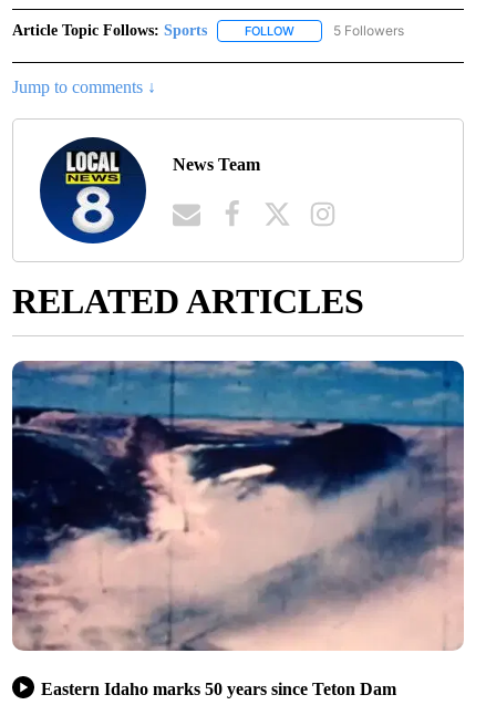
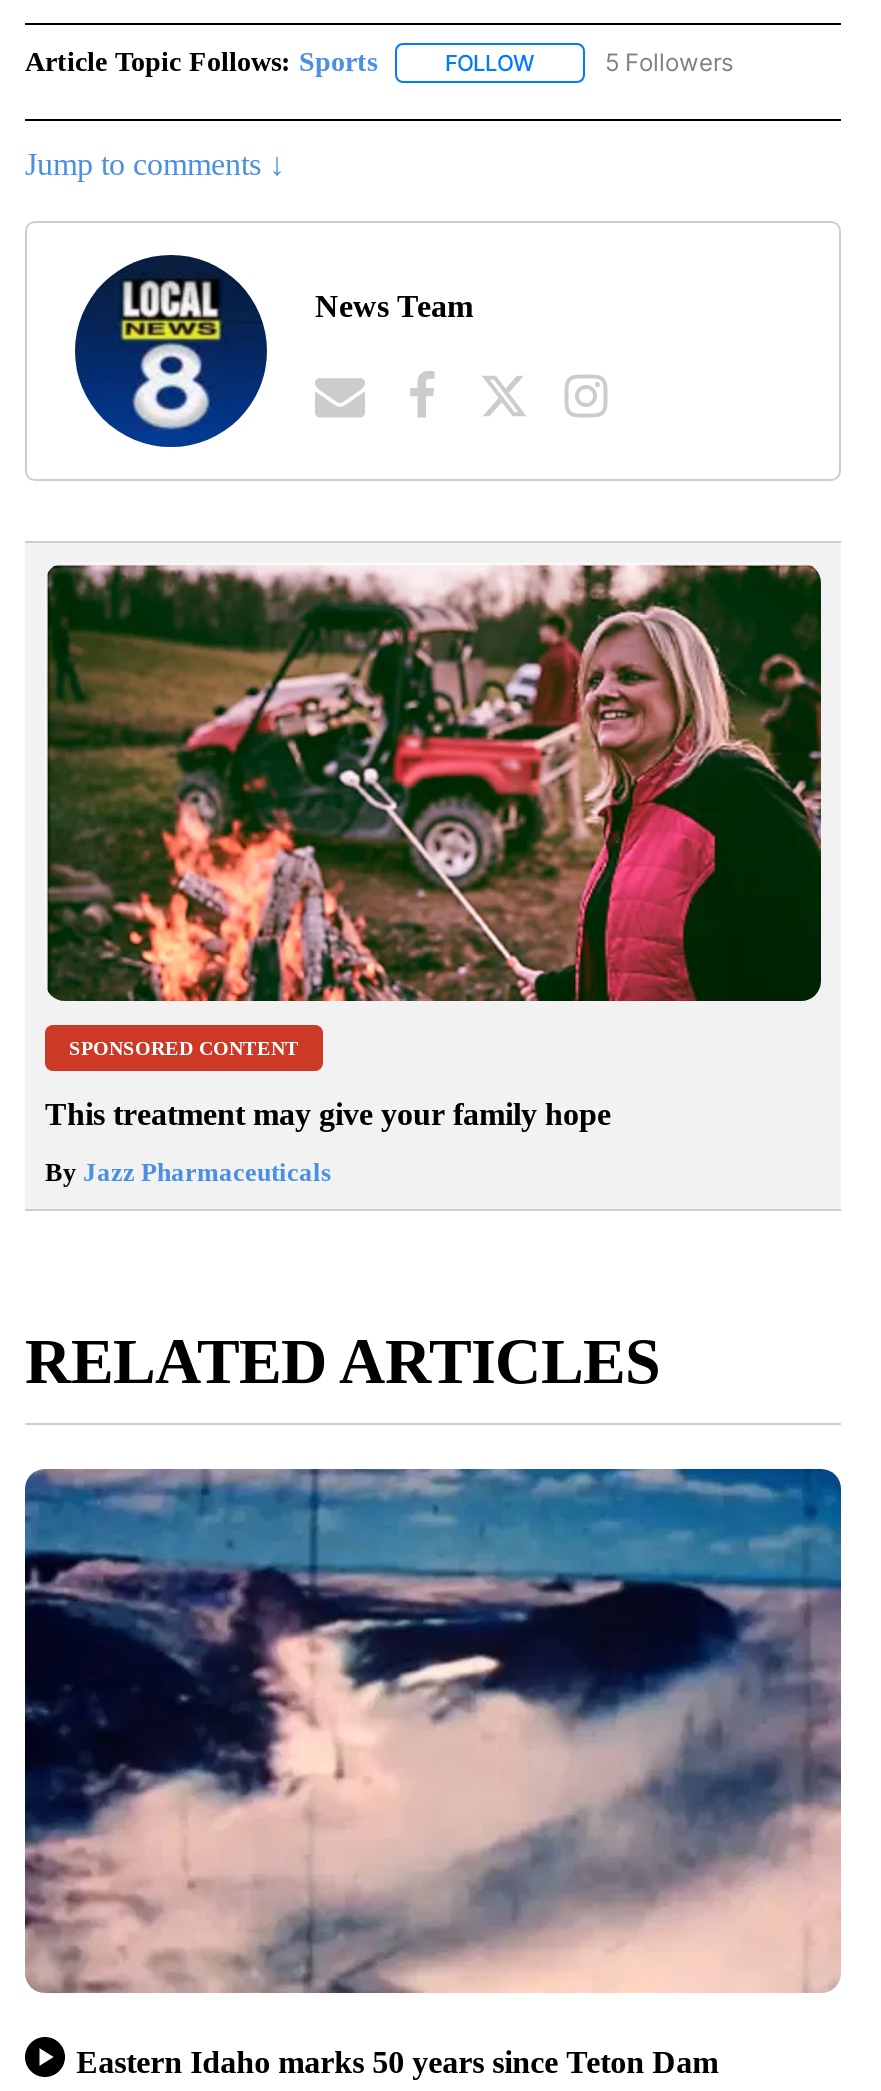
+ [image]
+ SPONSORED CONTENT
+ This treatment may give your family hope
+ By Jazz Pharmaceuticals
